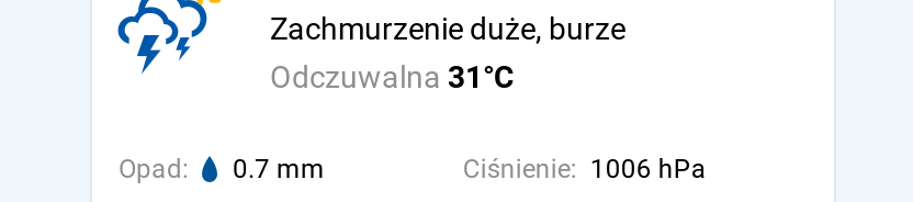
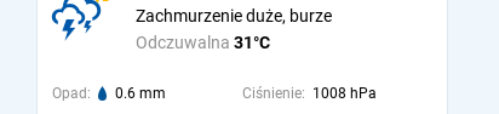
- Opad: 0.7 mm
+ Opad: 0.6 mm

- Ciśnienie: 1006 hPa
+ Ciśnienie: 1008 hPa
